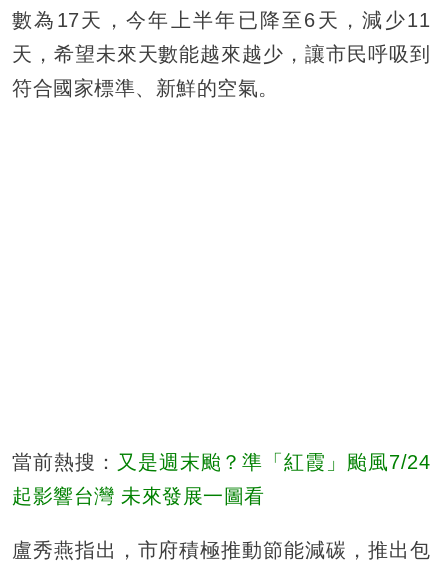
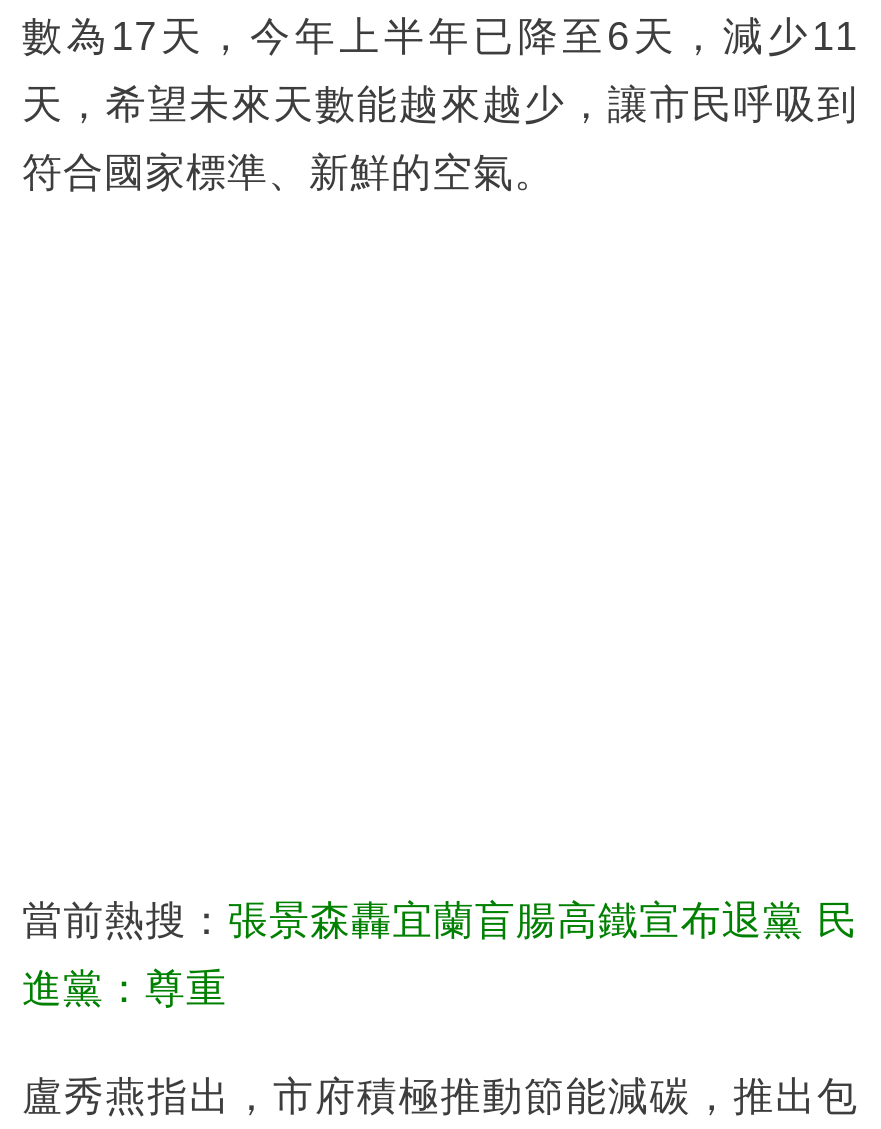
- 當前熱搜：又是週末颱？準「紅霞」颱風7/24
+ 當前熱搜：張景森轟宜蘭盲腸高鐵宣布退黨 民

- 起影響台灣 未來發展一圖看
+ 進黨：尊重
